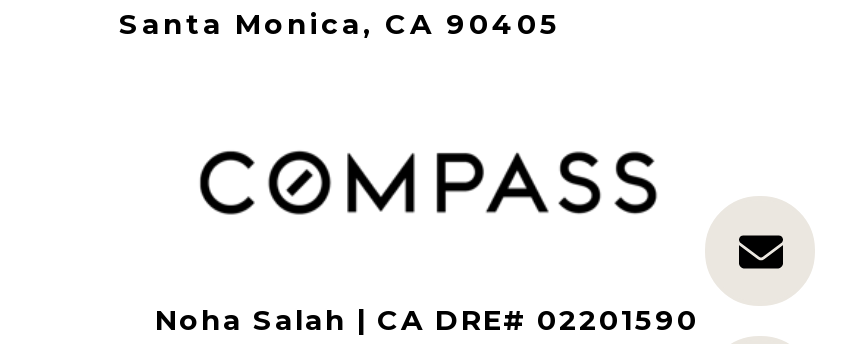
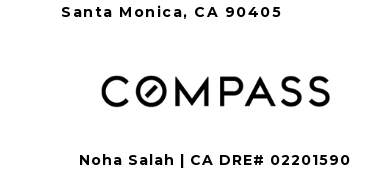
- [image]
